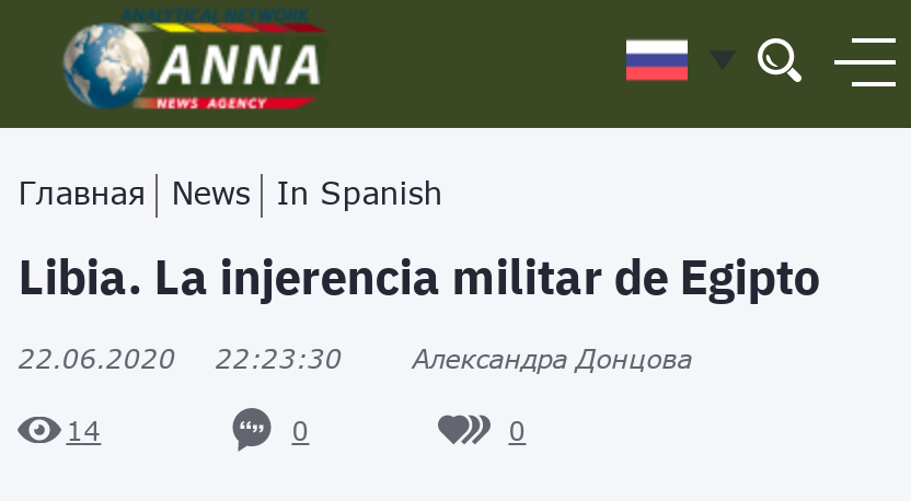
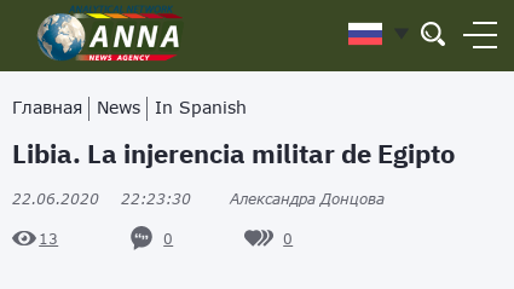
- 14
+ 13
